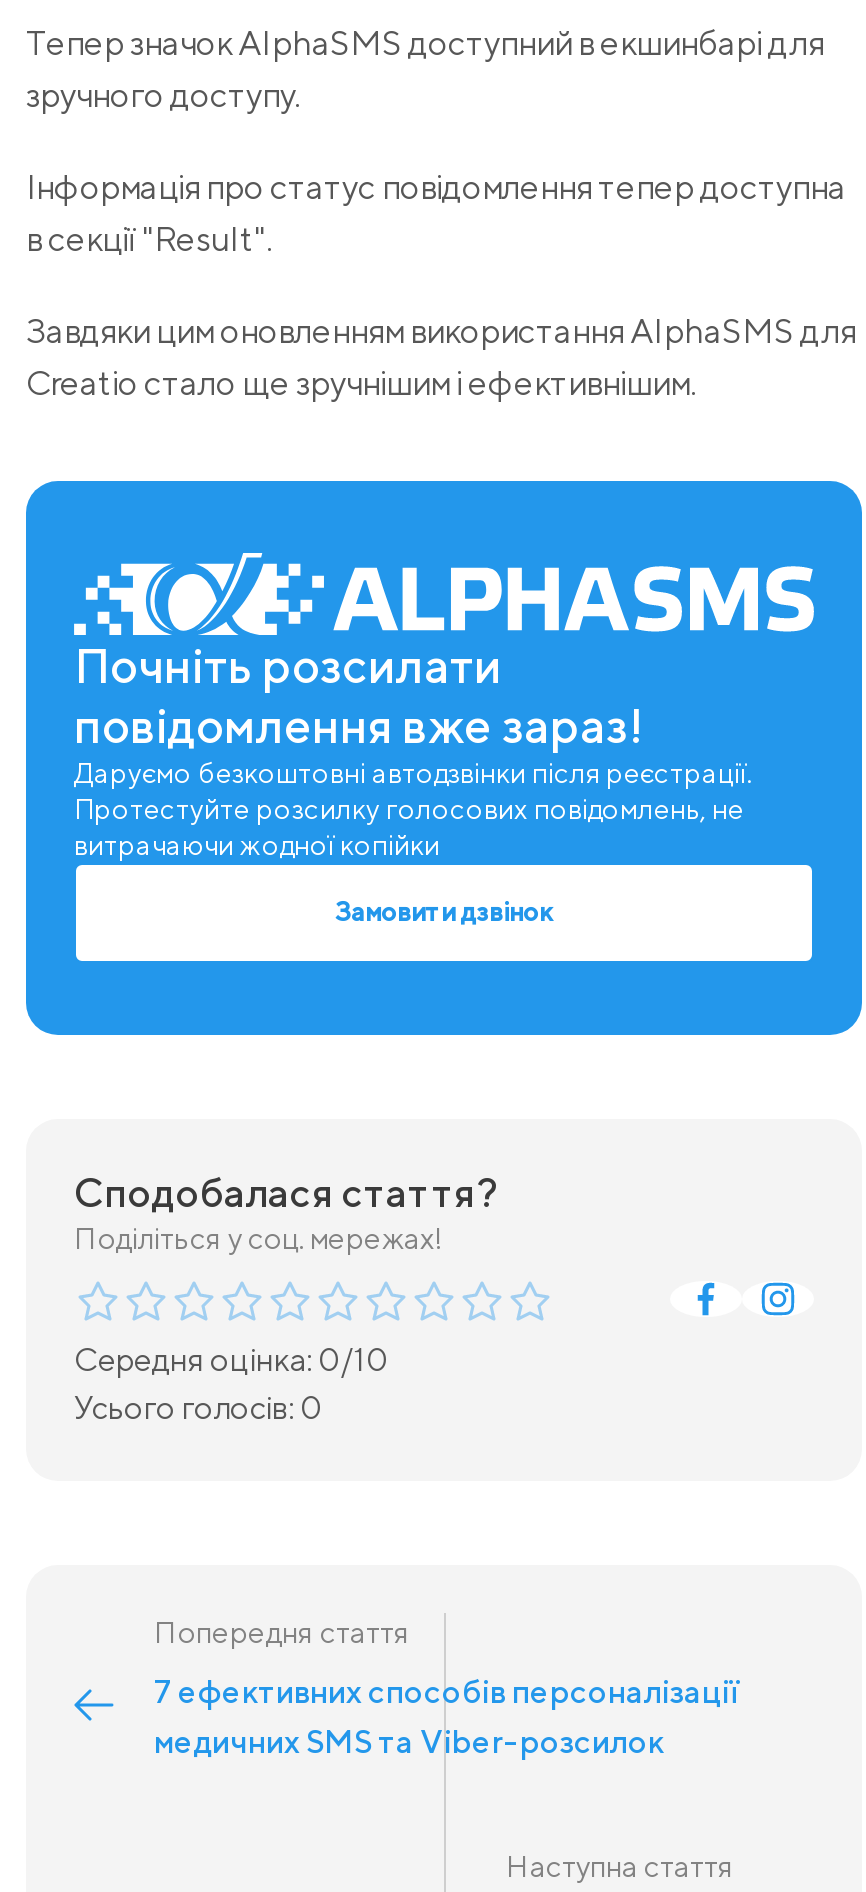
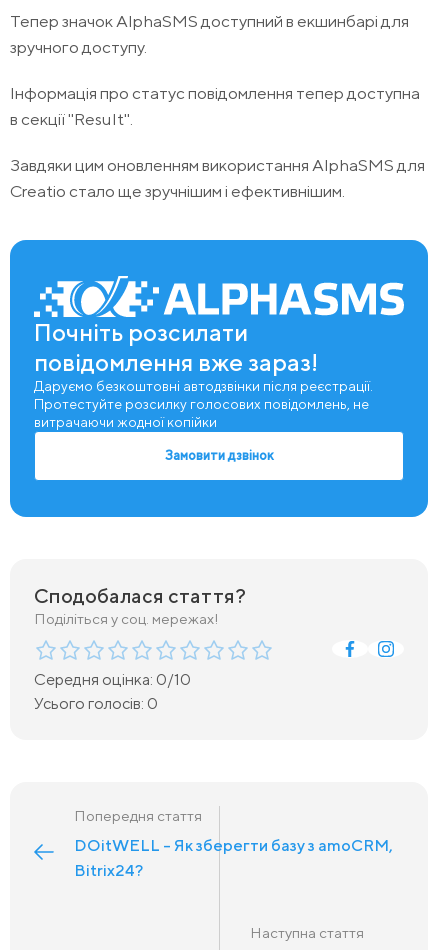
- 7 ефективних способів персоналізації
- медичних SMS та Viber-розсилок
+ DOitWELL - Як зберегти базу з amoCRM,
+ Bitrix24?
